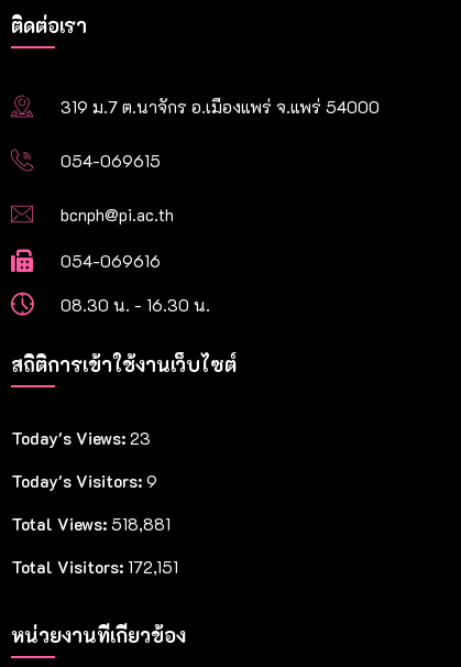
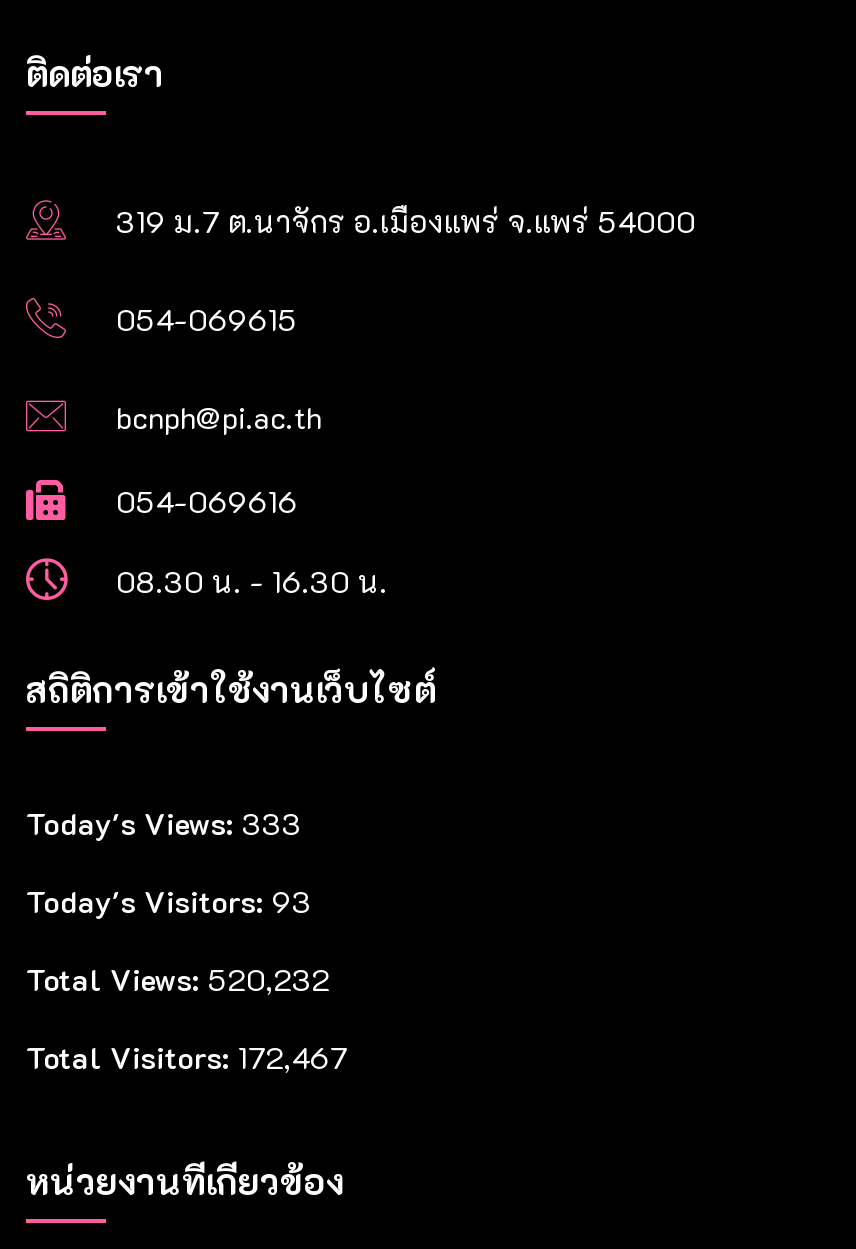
- Today's Views: 23
+ Today's Views: 333

- Today's Visitors: 9
+ Today's Visitors: 93

- Total Views: 518,881
+ Total Views: 520,232

- Total Visitors: 172,151
+ Total Visitors: 172,467
